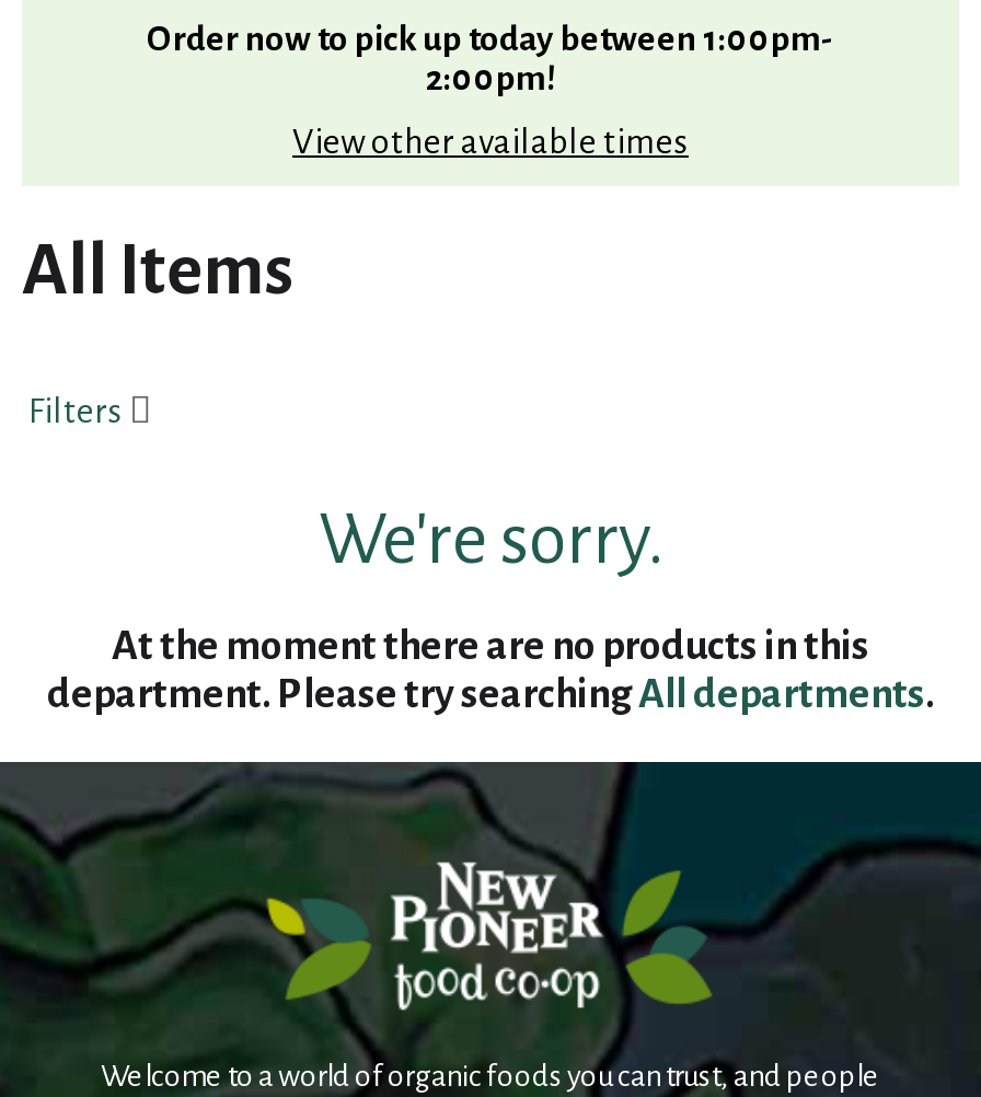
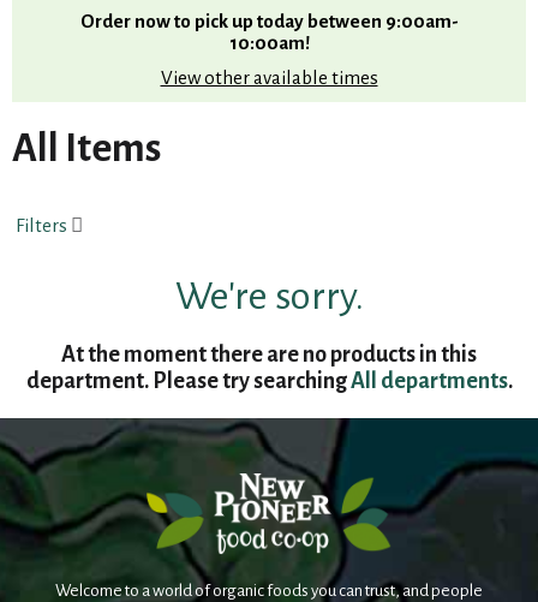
- Order now to pick up today between 1:00pm-
- 2:00pm!
+ Order now to pick up today between 9:00am-
+ 10:00am!
